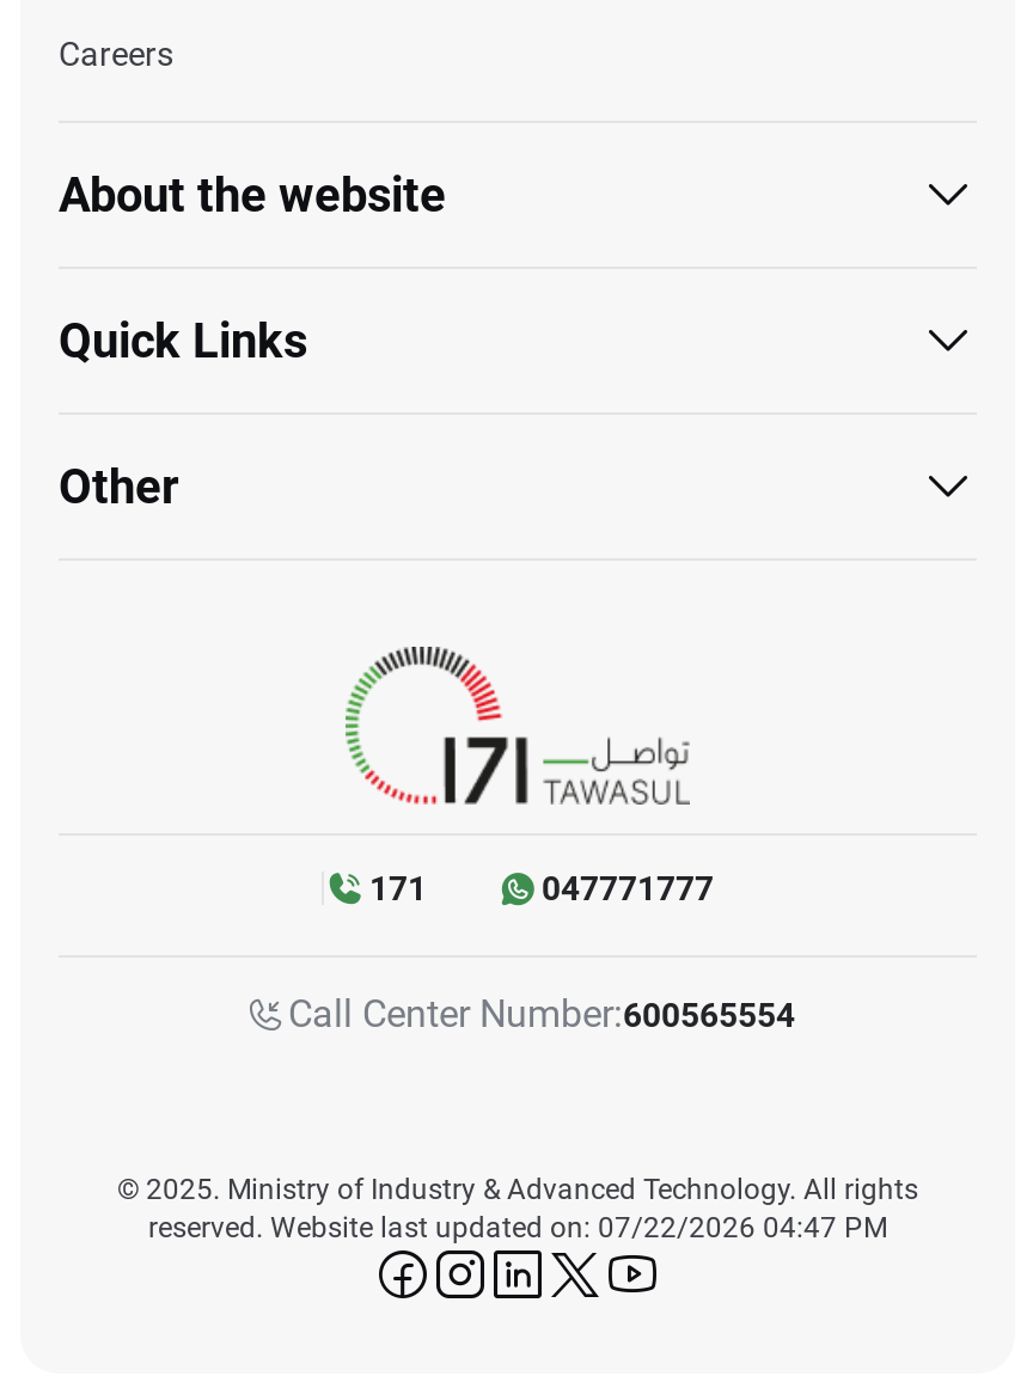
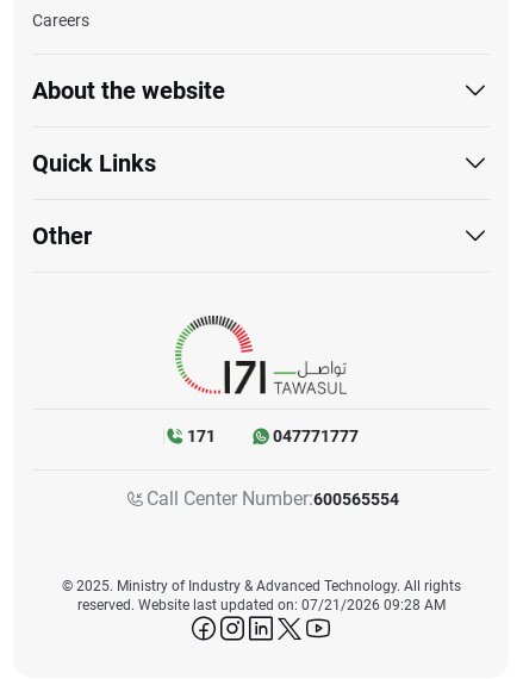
- reserved. Website last updated on: 07/22/2026 04:47 PM
+ reserved. Website last updated on: 07/21/2026 09:28 AM
